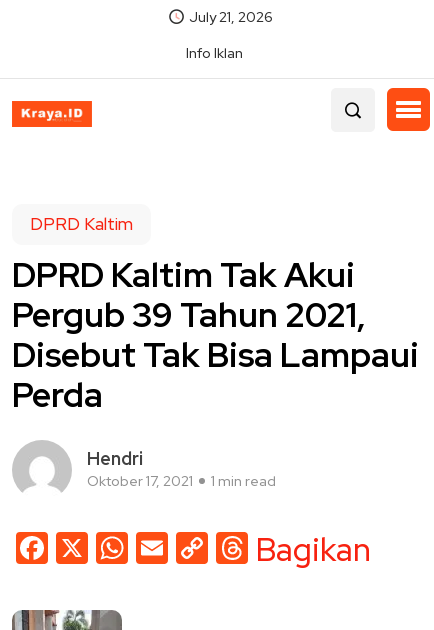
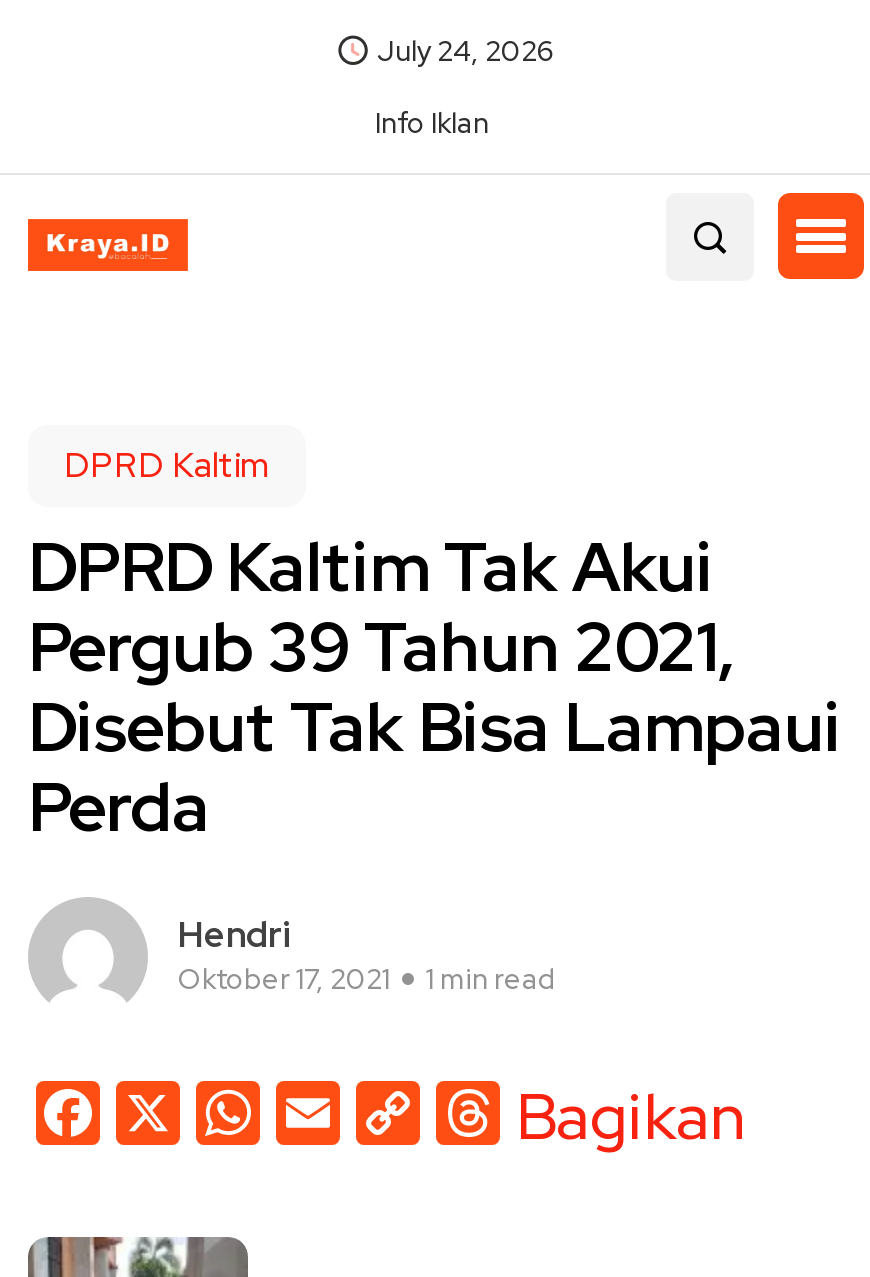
- July 21, 2026
+ July 24, 2026
